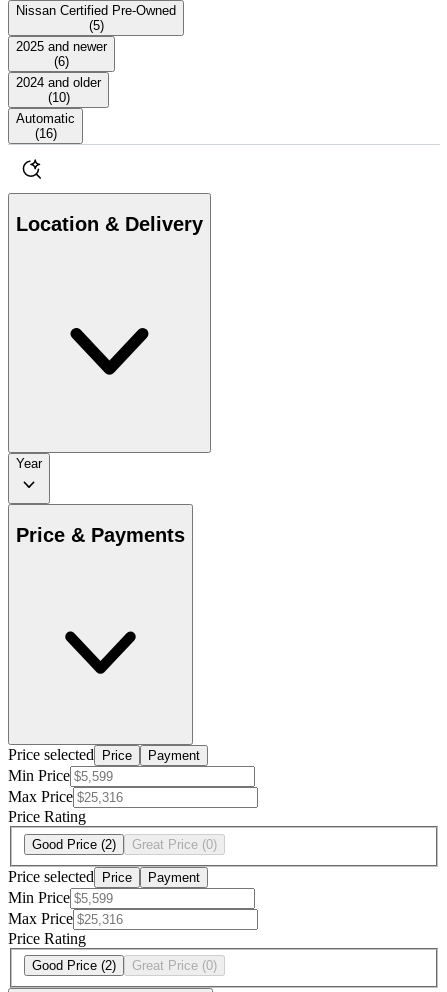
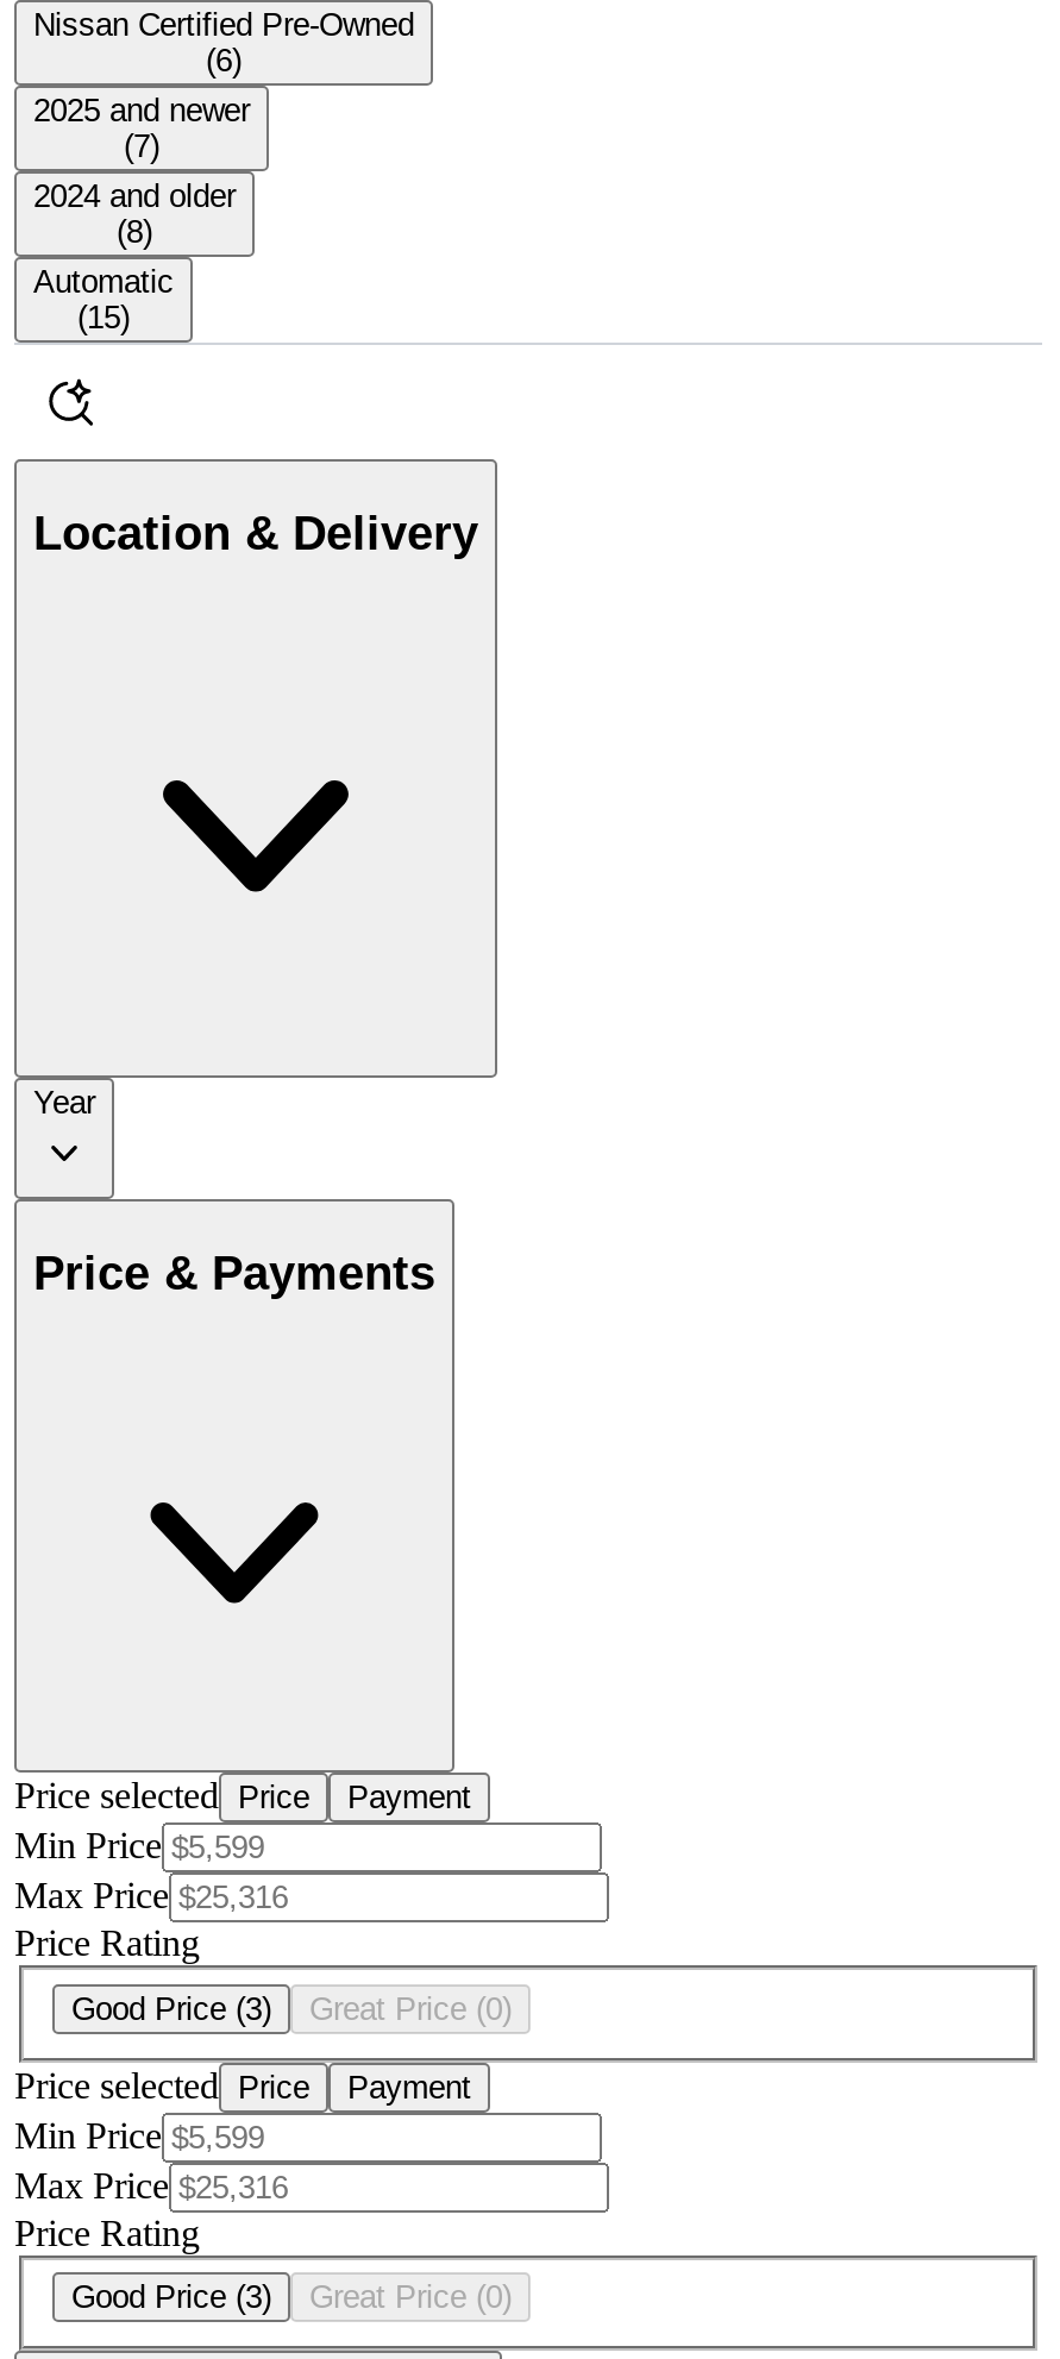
- (5)
+ (6)

- (6)
+ (7)

- (10)
+ (8)

- (16)
+ (15)

- Good Price (2) Great Price (0)
+ Good Price (3) Great Price (0)

- Good Price (2) Great Price (0)
+ Good Price (3) Great Price (0)
